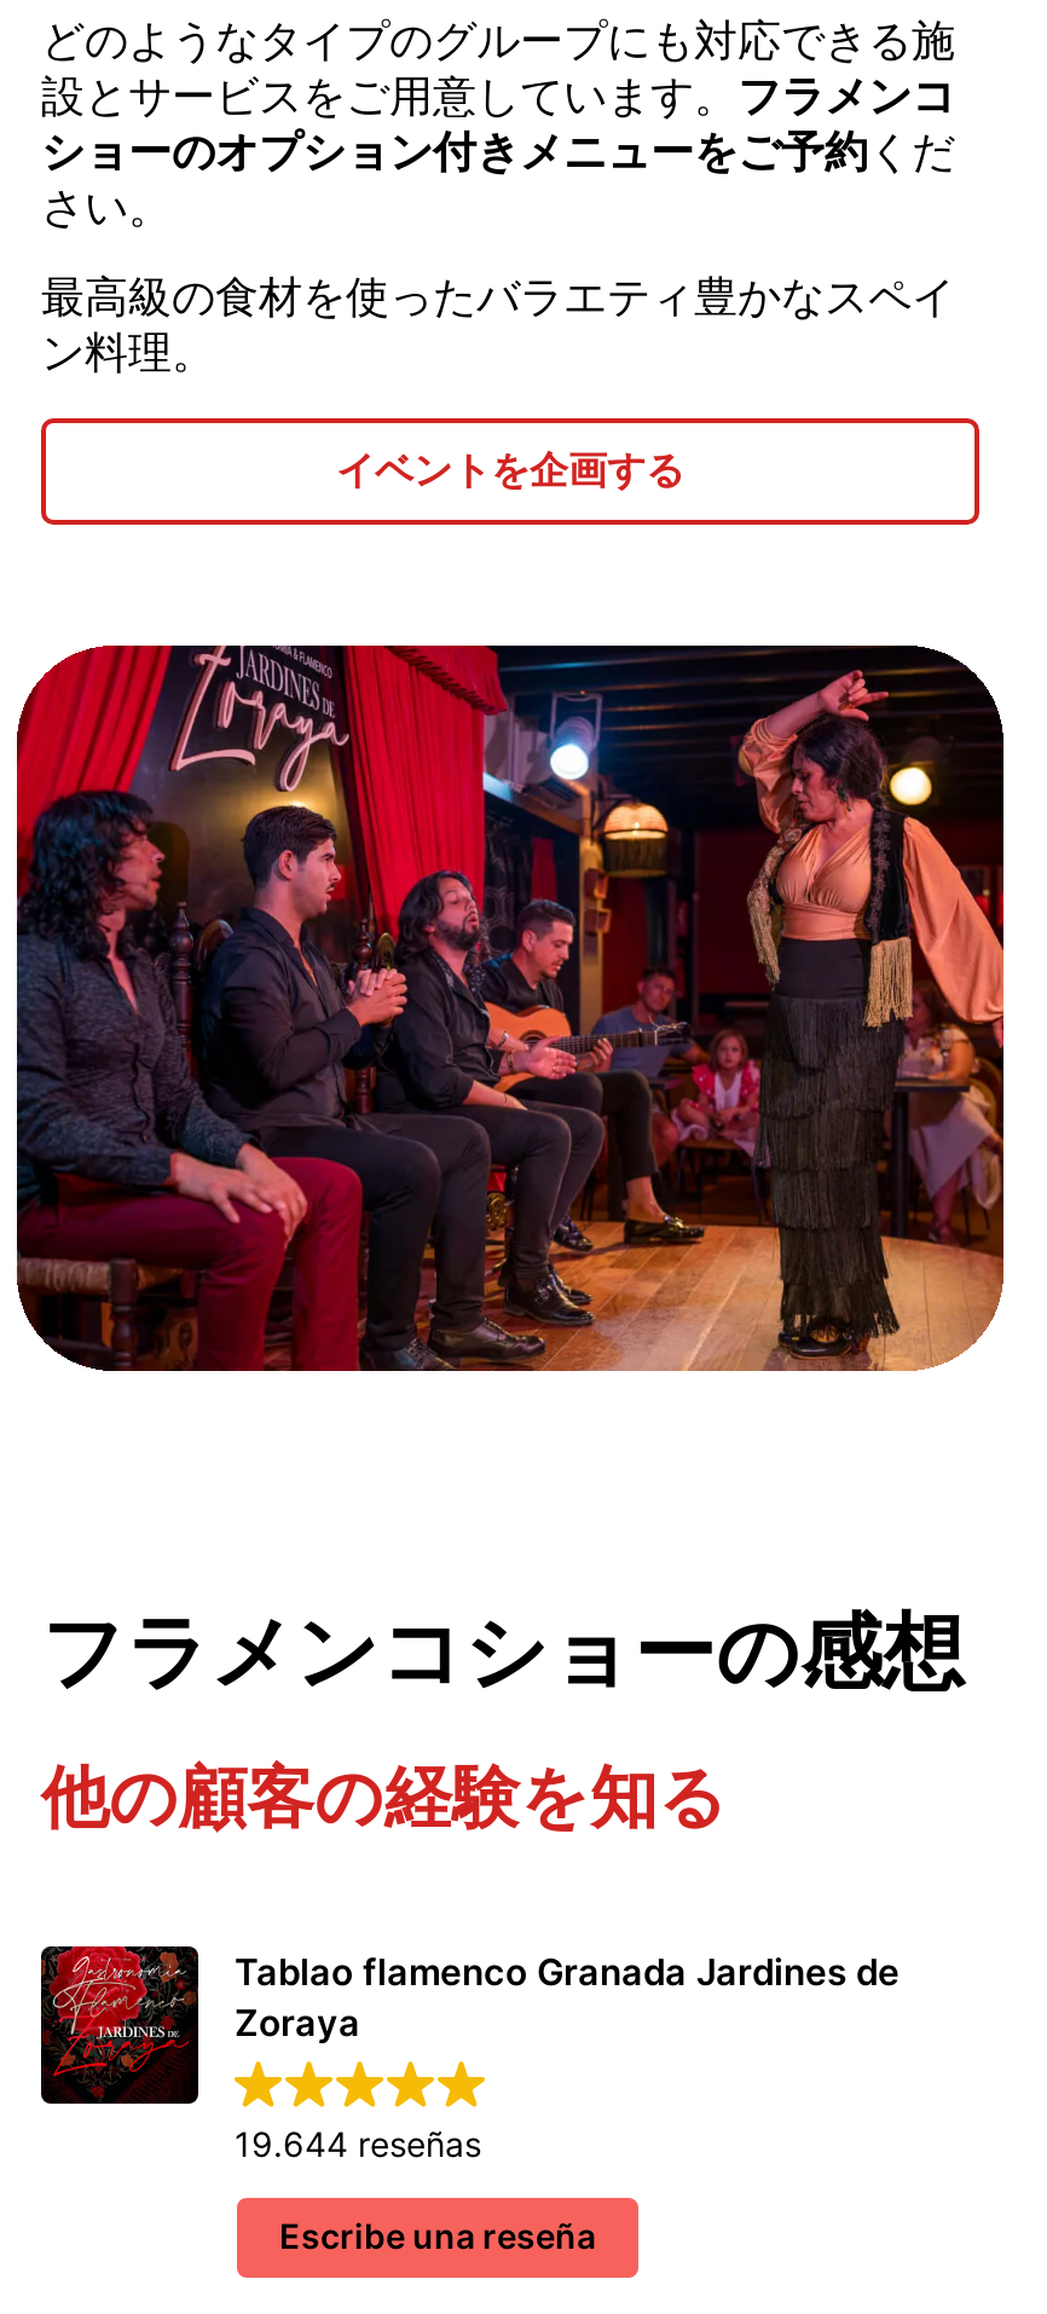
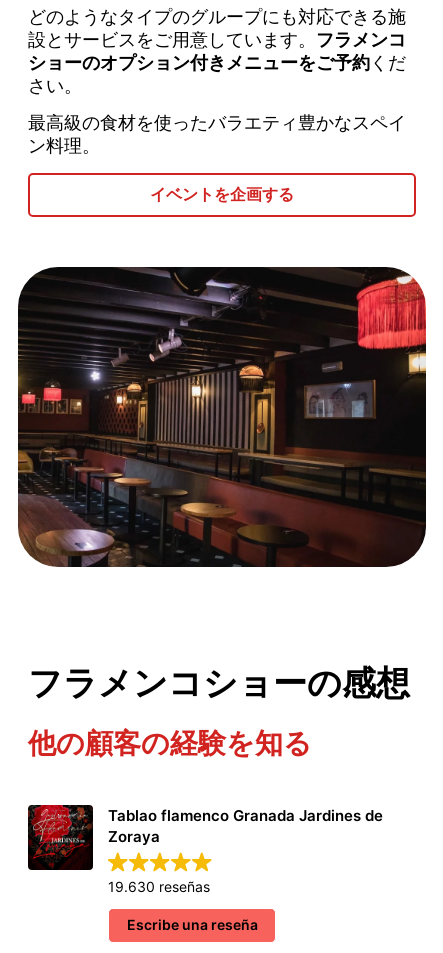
- [image]
+ [image]

- 19.644 reseñas
+ 19.630 reseñas
